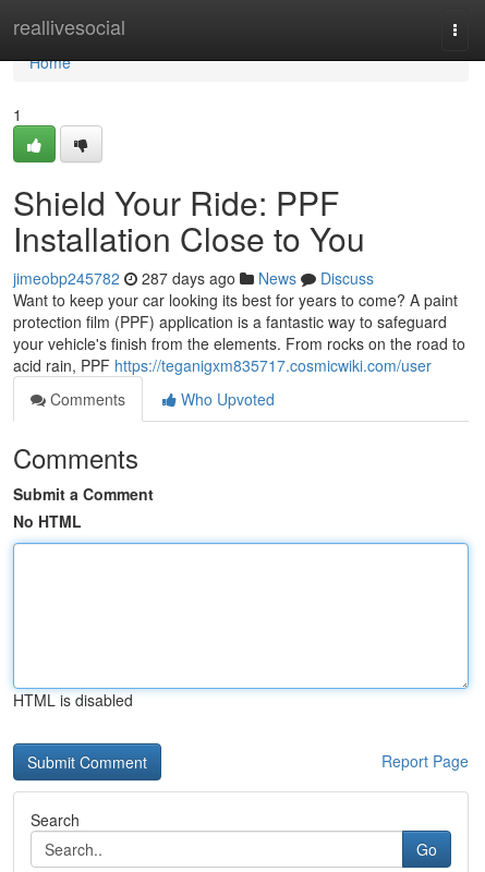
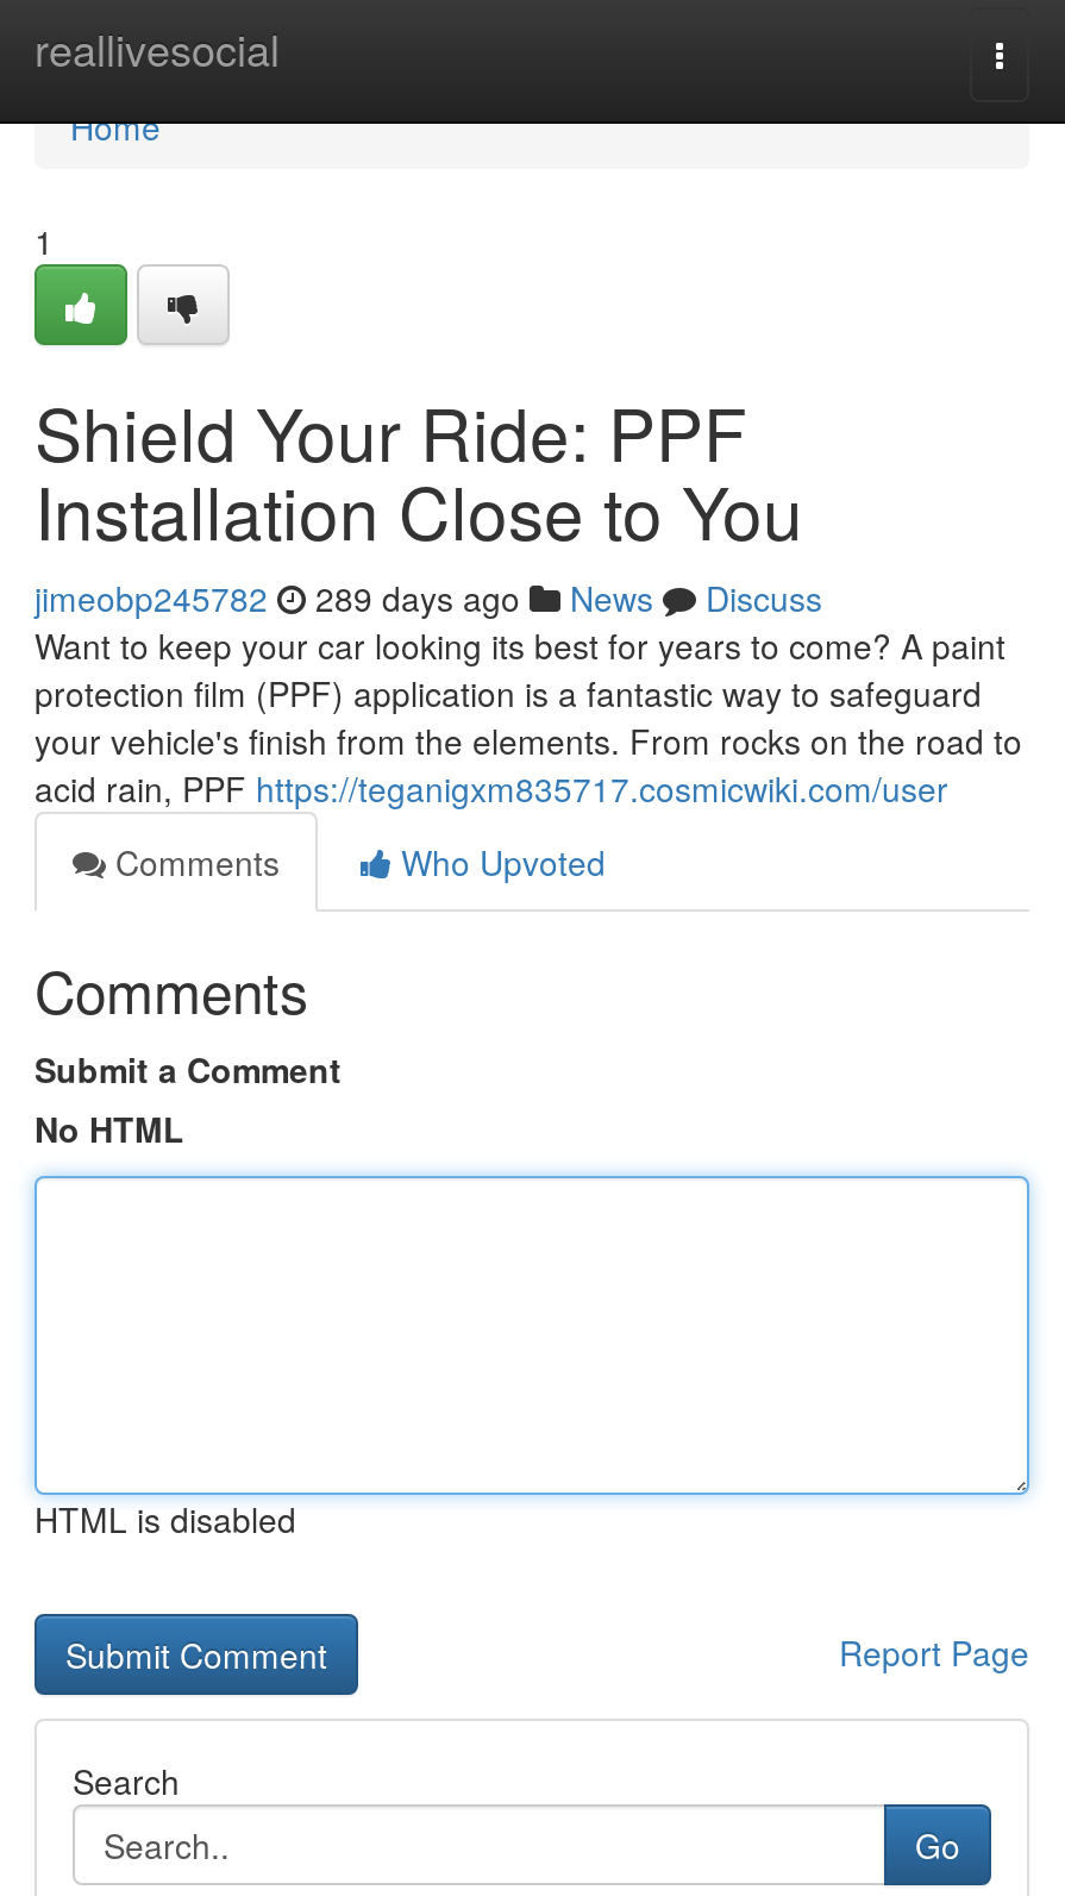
- jimeobp245782 287 days ago News Discuss
+ jimeobp245782 289 days ago News Discuss
